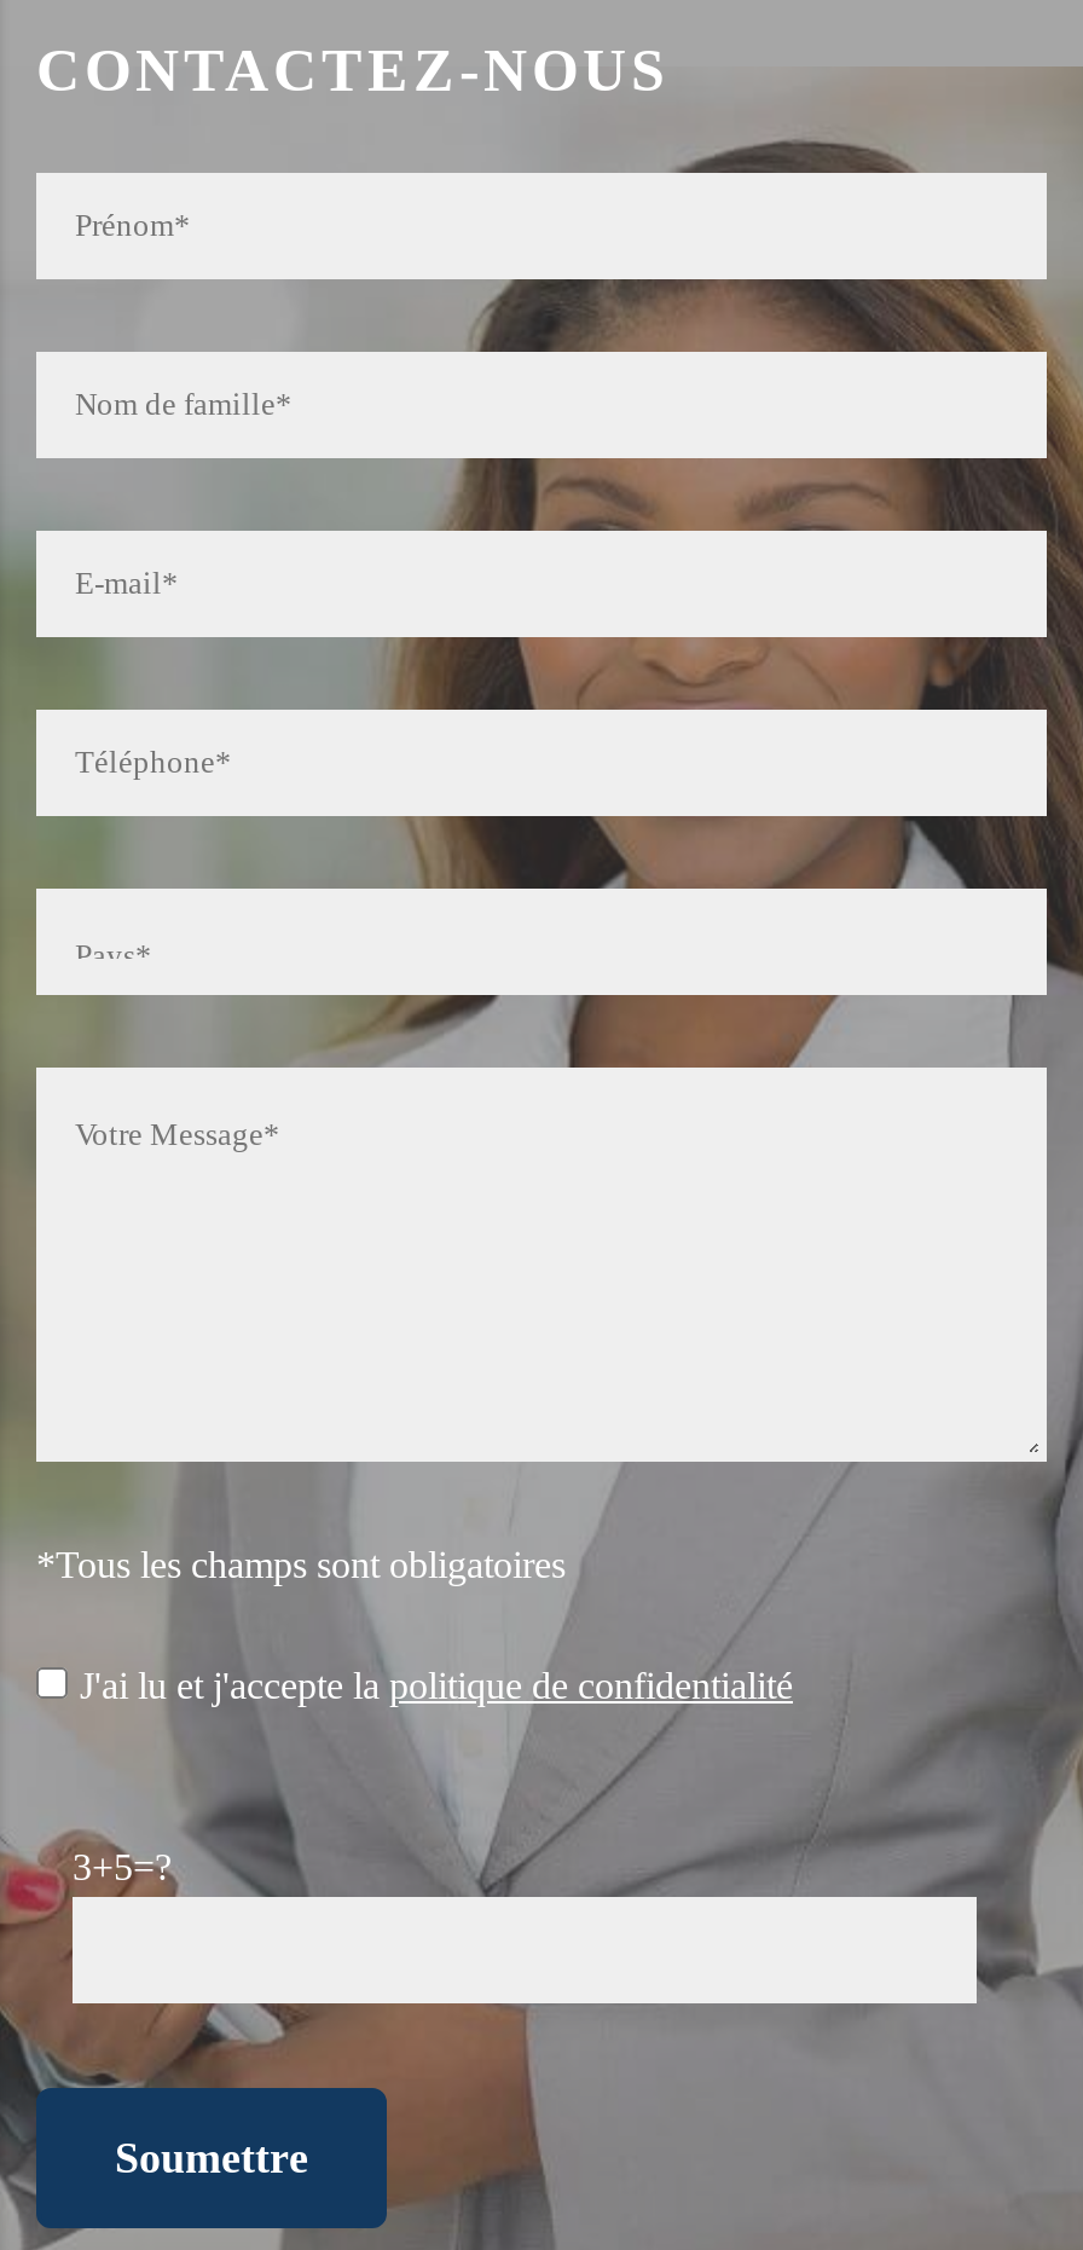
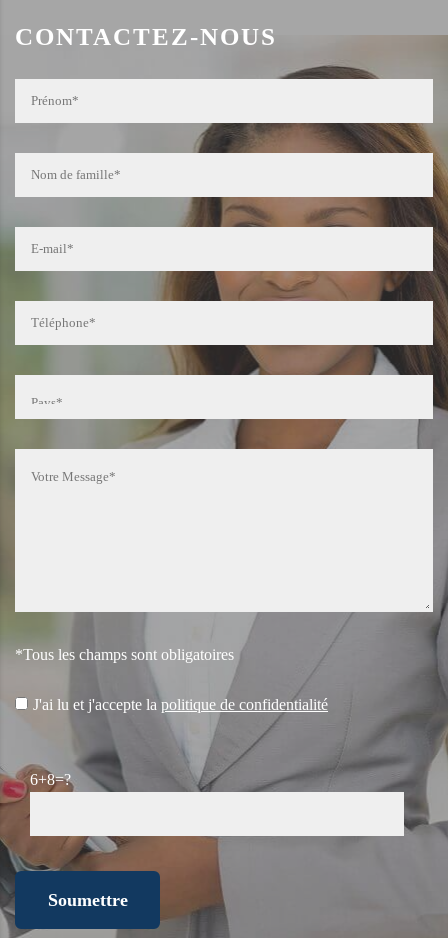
- 3+5=?
+ 6+8=?
